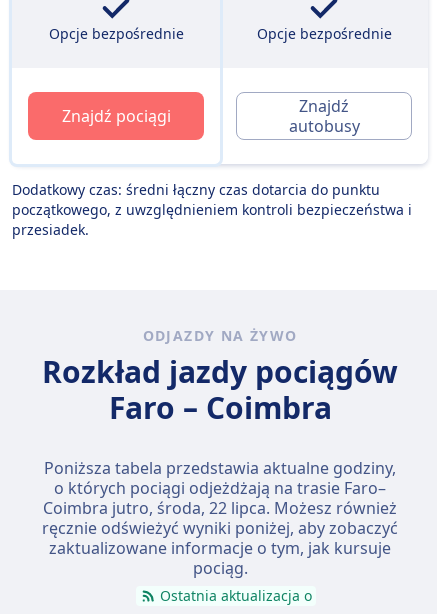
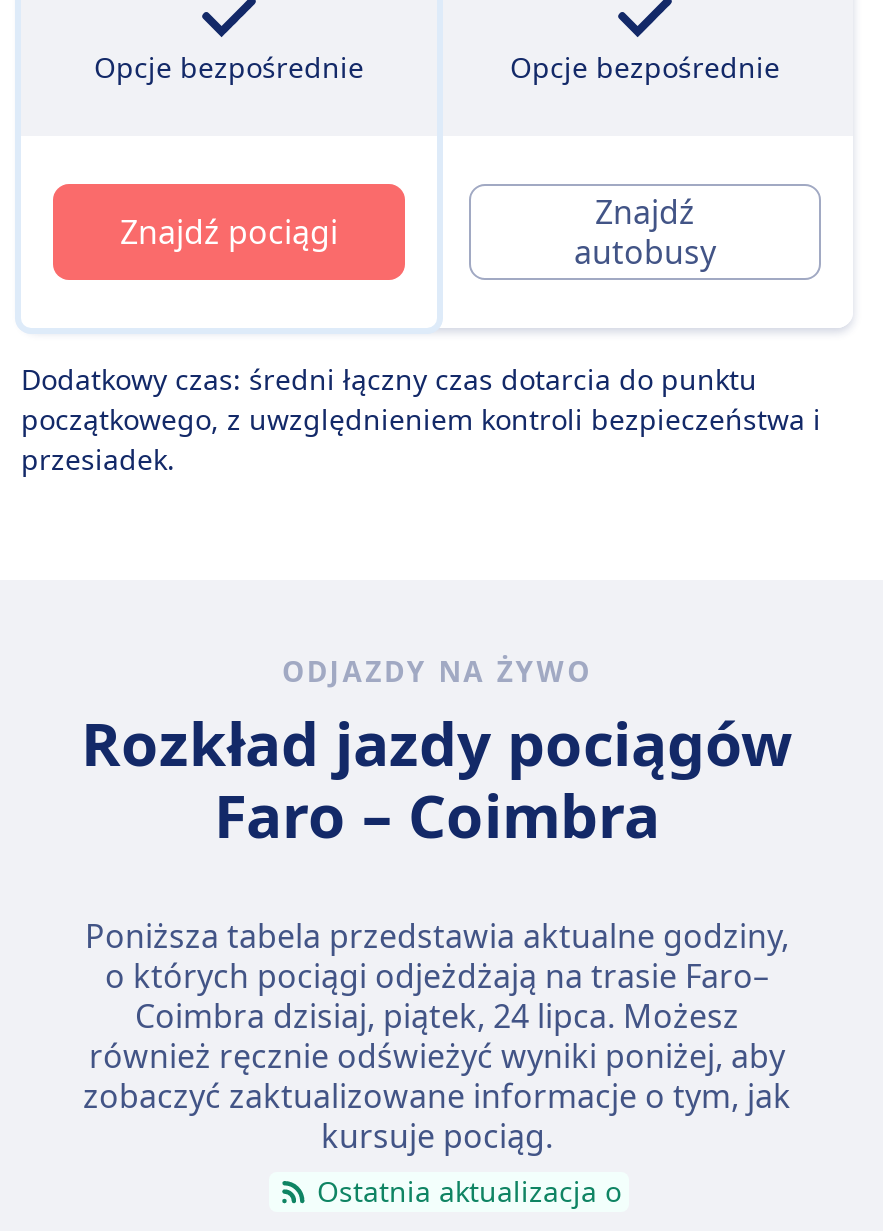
- Coimbra jutro, środa, 22 lipca. Możesz również
- ręcznie odświeżyć wyniki poniżej, aby zobaczyć
- zaktualizowane informacje o tym, jak kursuje
- pociąg.
+ Coimbra dzisiaj, piątek, 24 lipca. Możesz
+ również ręcznie odświeżyć wyniki poniżej, aby
+ zobaczyć zaktualizowane informacje o tym, jak
+ kursuje pociąg.
